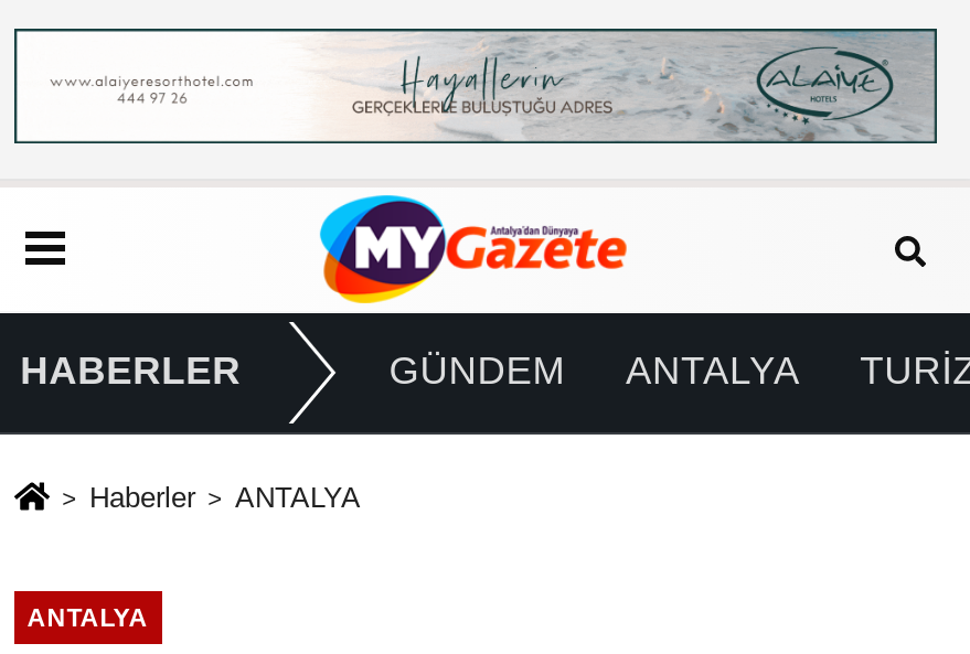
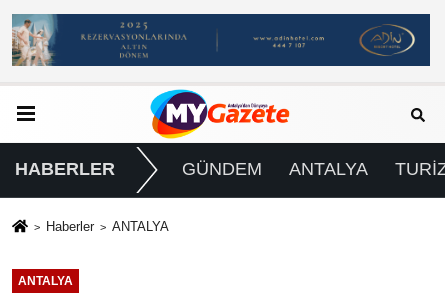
- [image]
+ [image]
